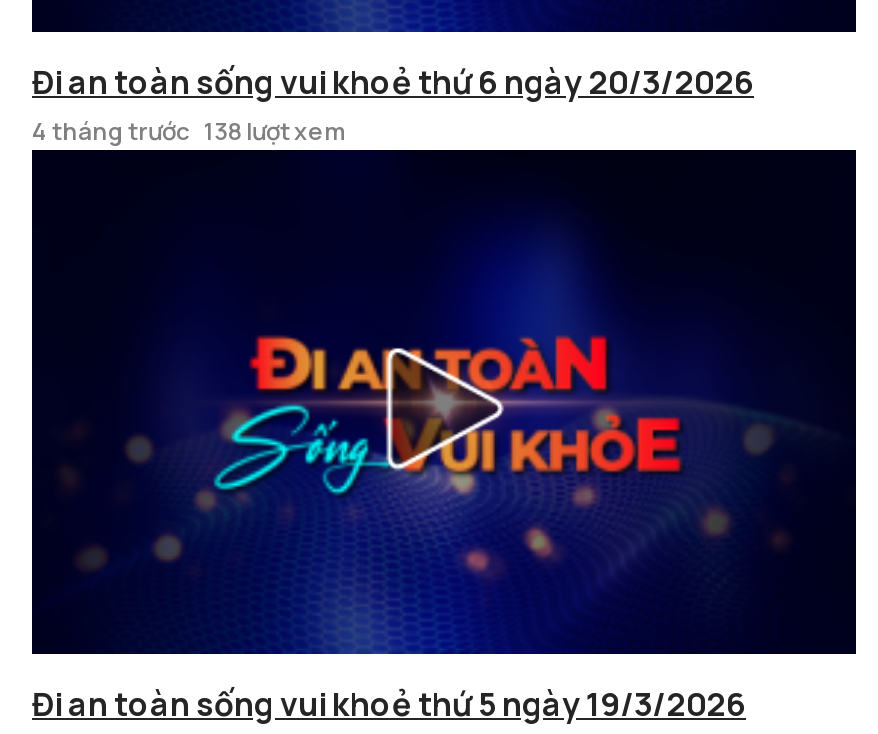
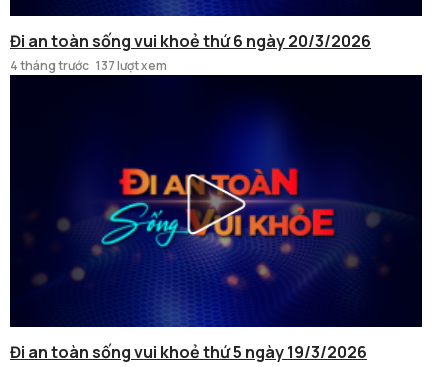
- 4 tháng trước 138 lượt xem
+ 4 tháng trước 137 lượt xem
